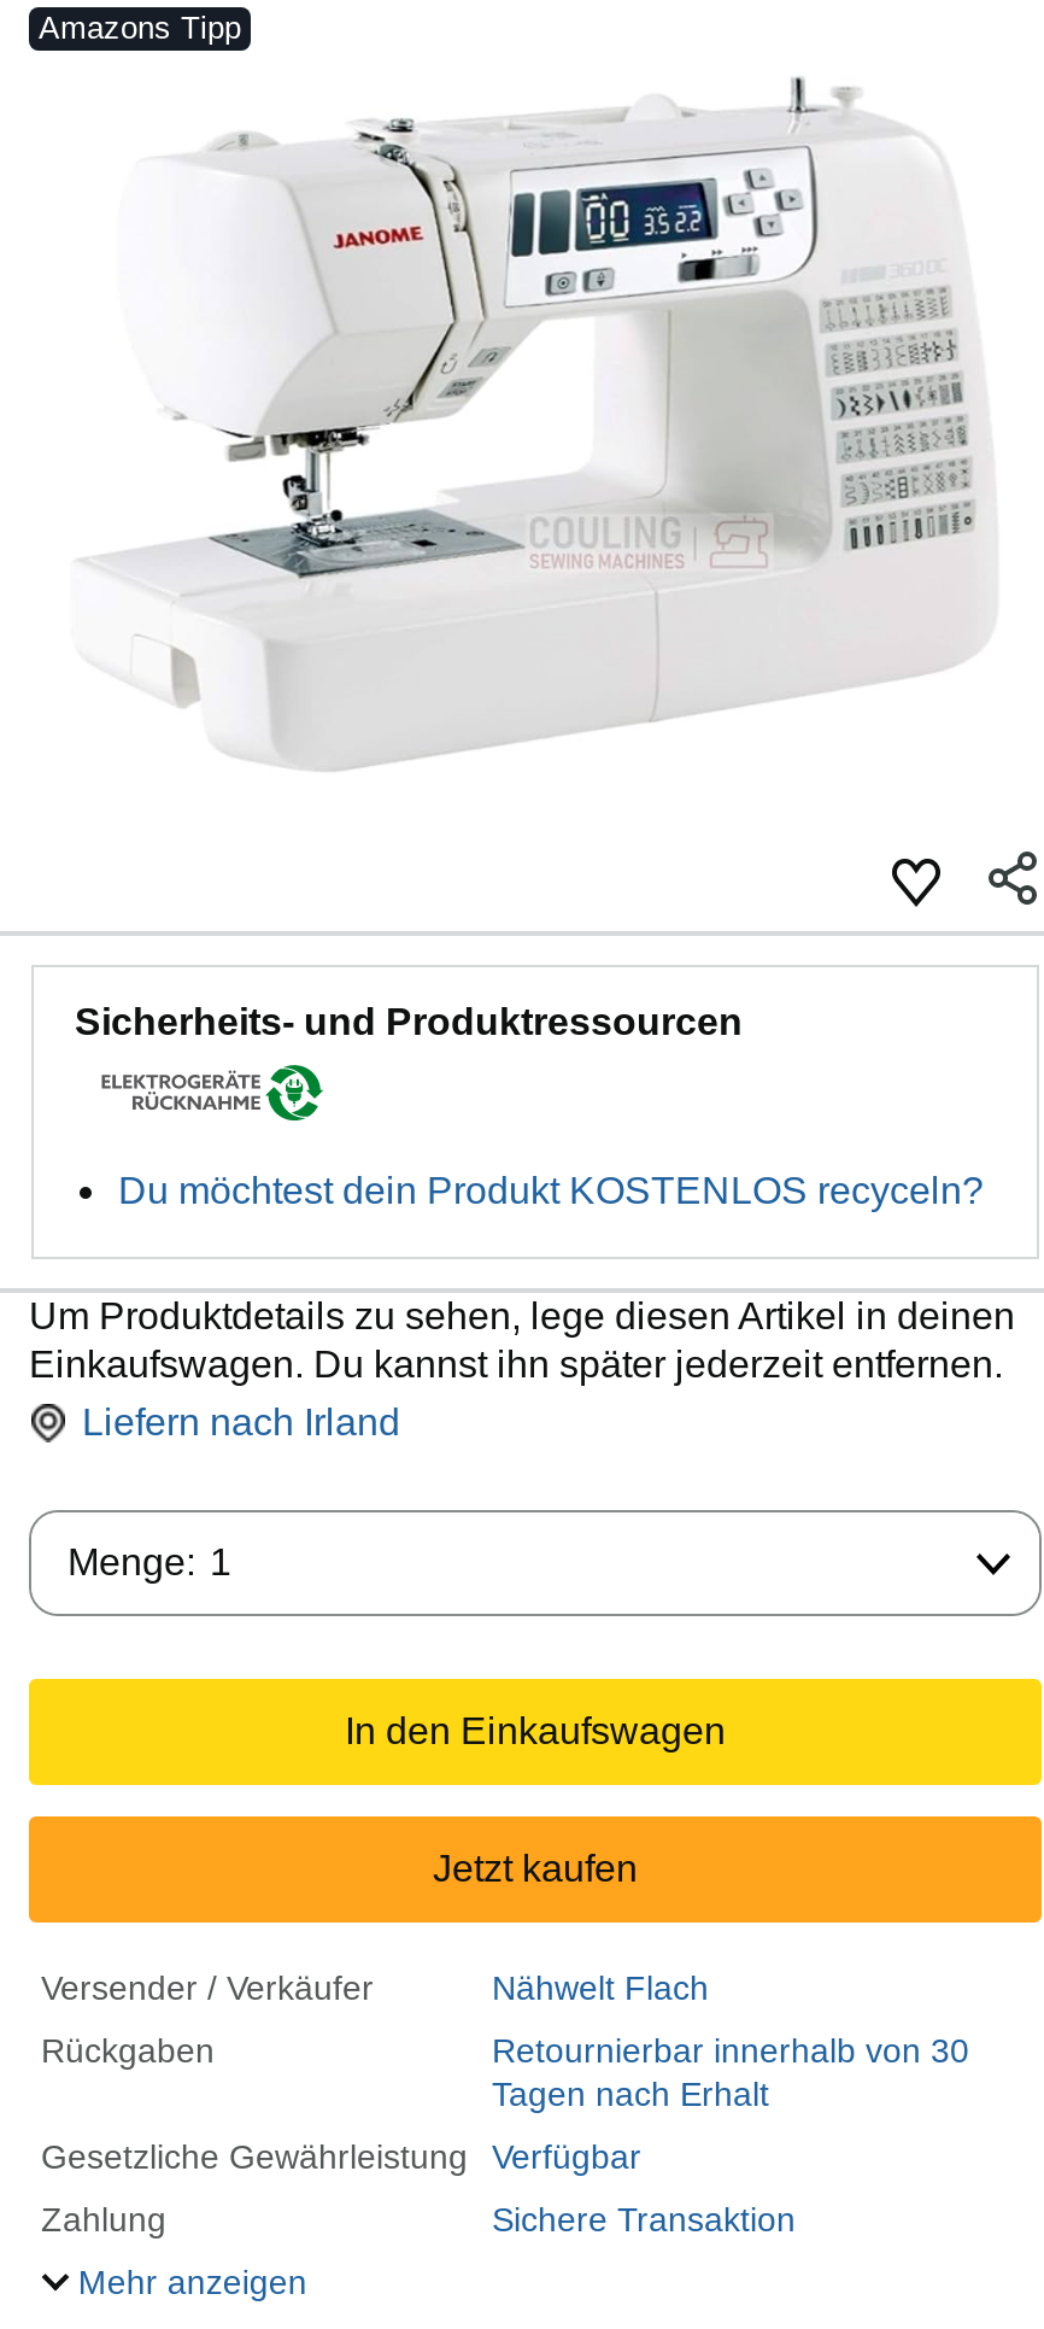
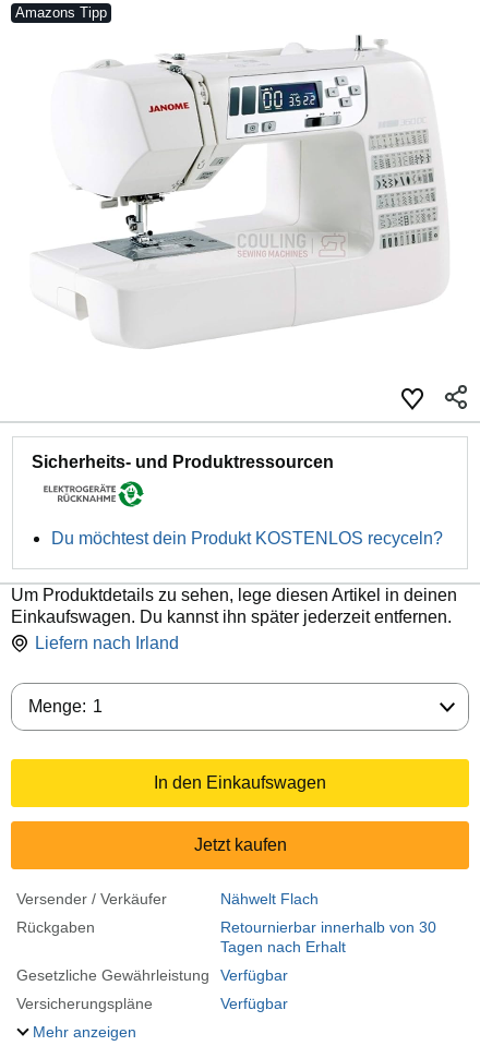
- Zahlung
- Sichere Transaktion
+ Versicherungspläne
+ Verfügbar
